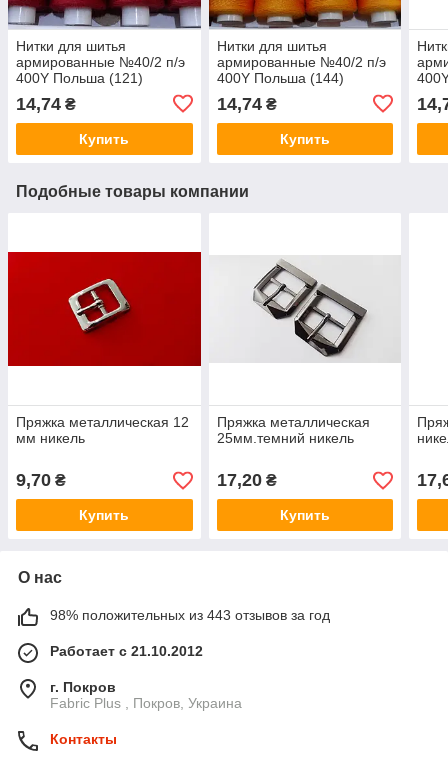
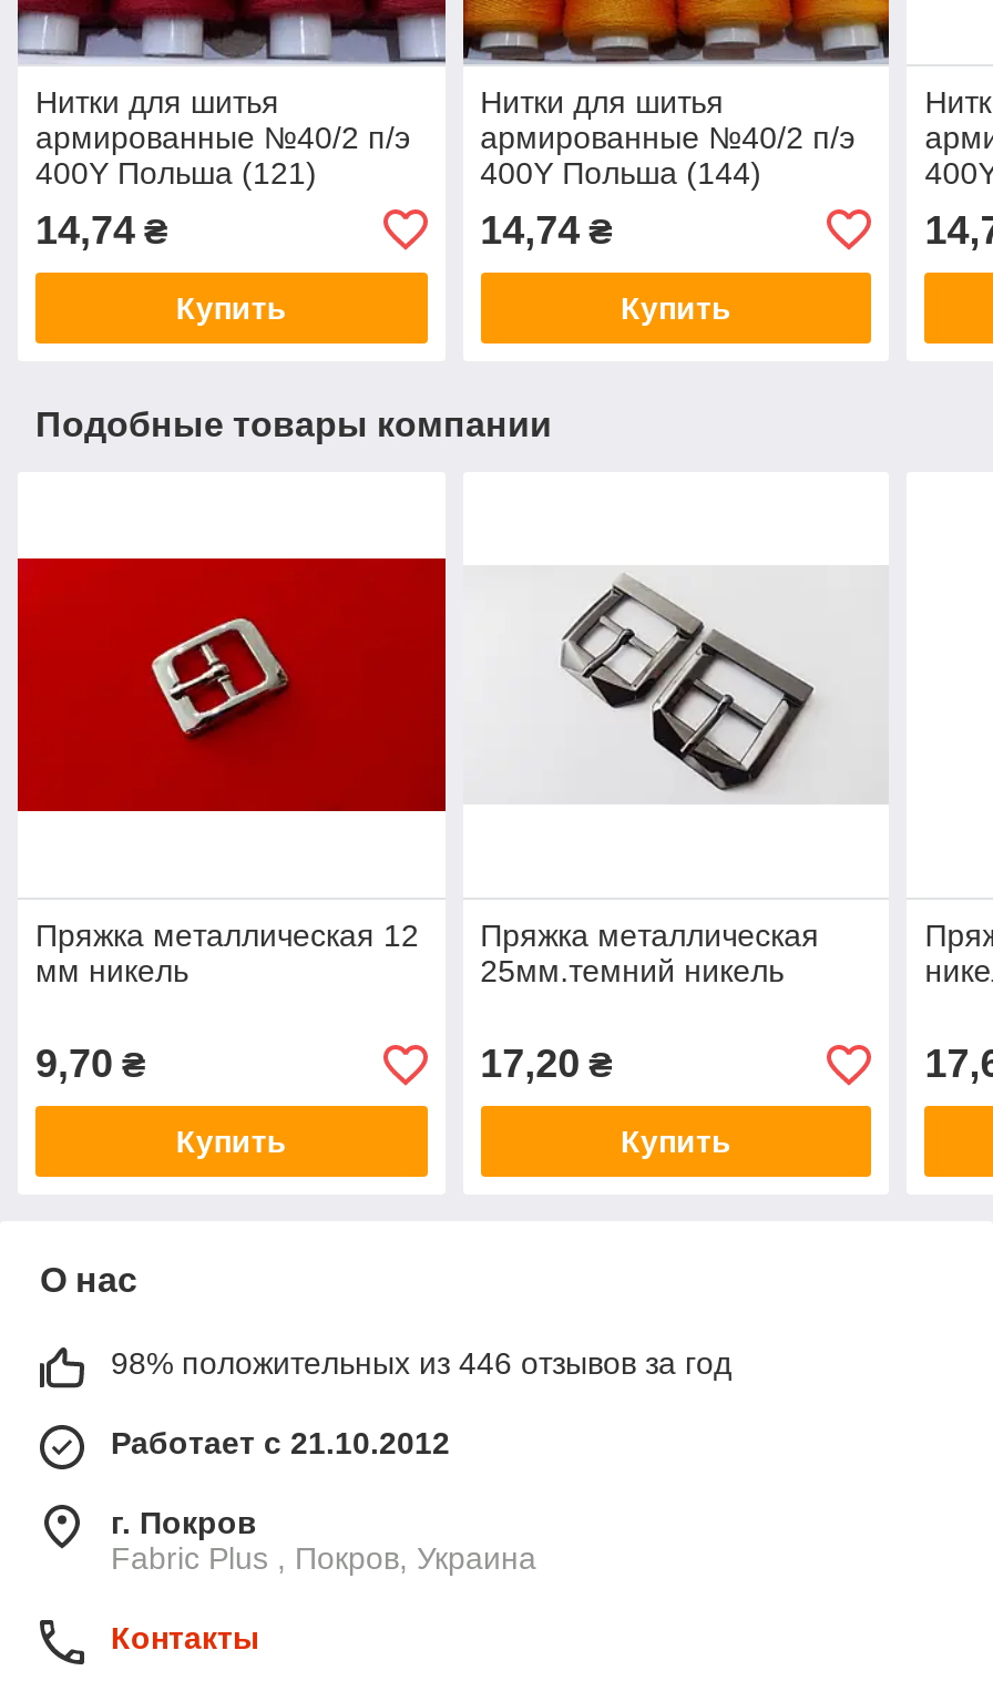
- 98% положительных из 443 отзывов за год
+ 98% положительных из 446 отзывов за год
